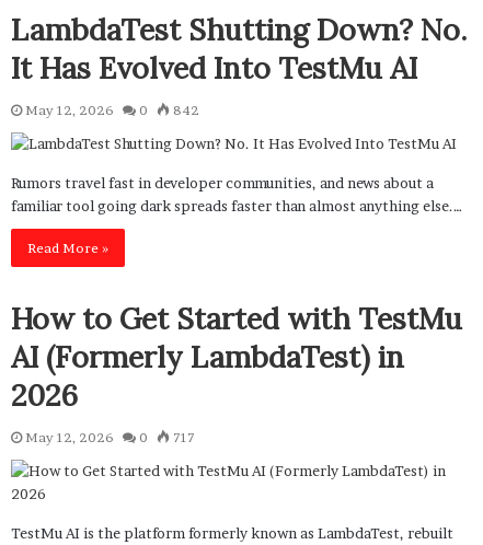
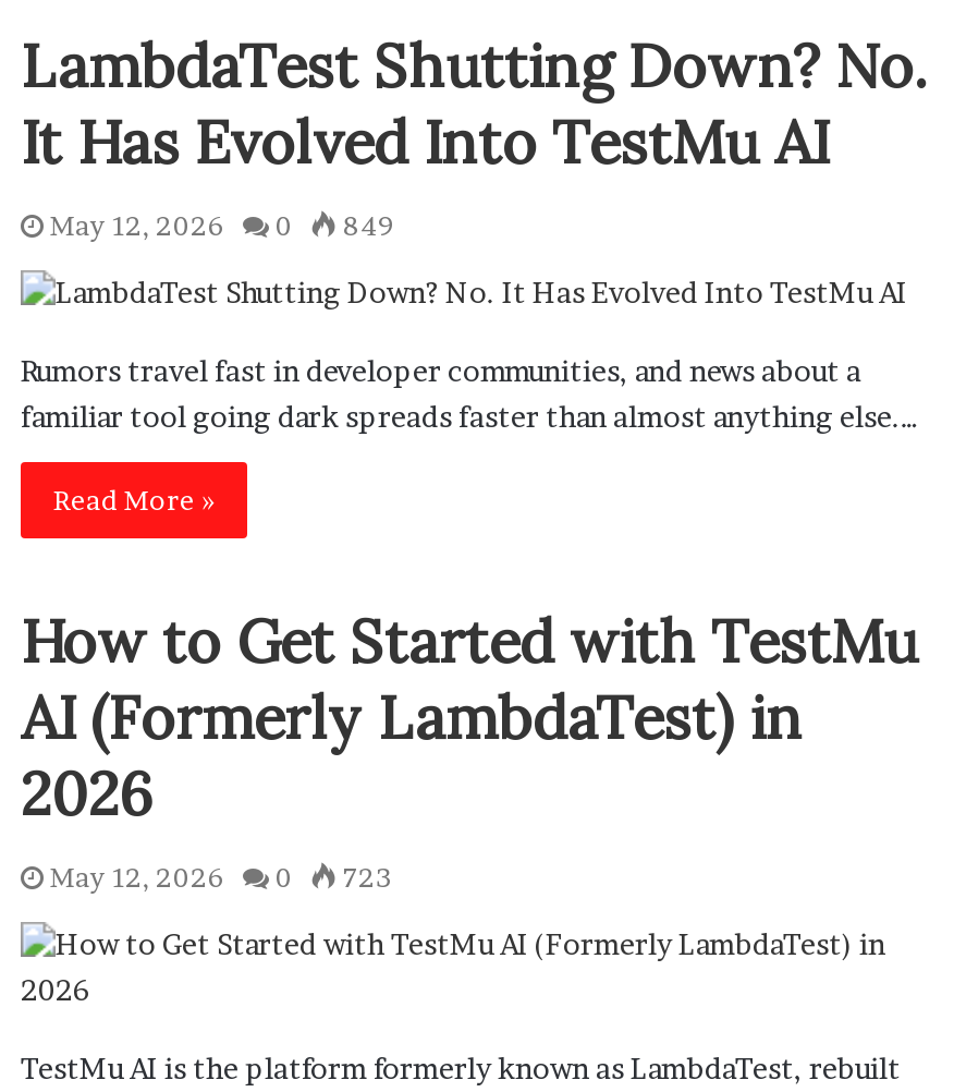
- May 12, 2026 0 842
+ May 12, 2026 0 849

- May 12, 2026 0 717
+ May 12, 2026 0 723
